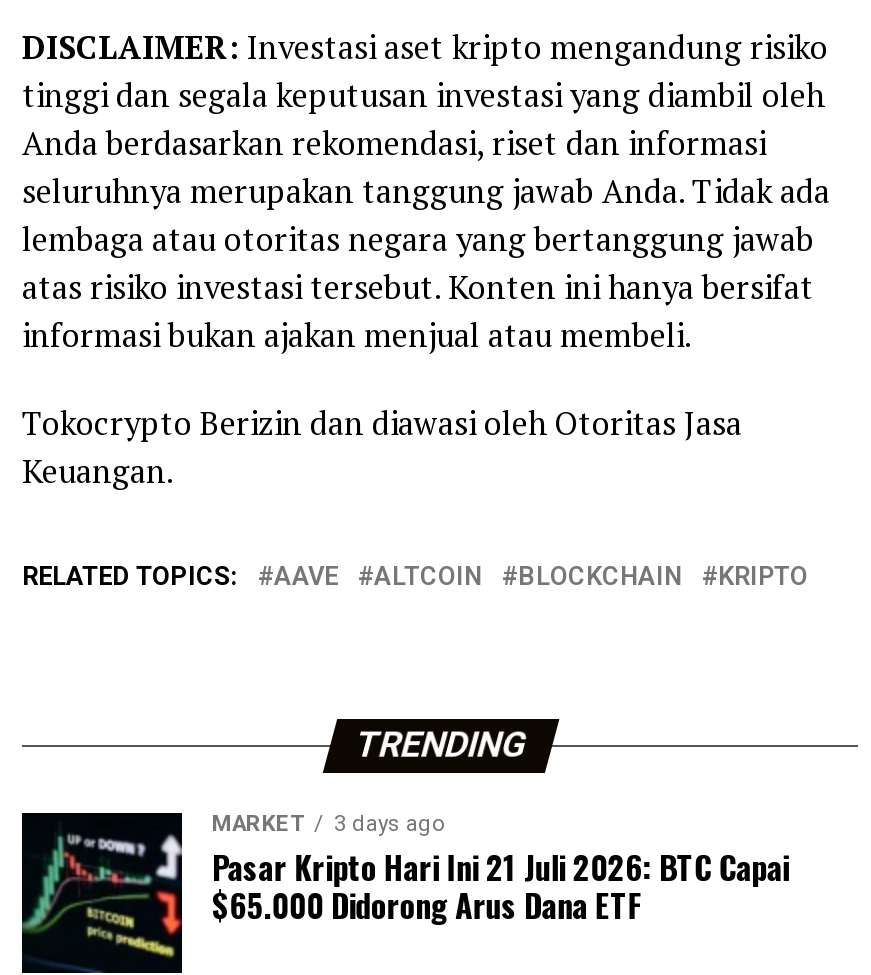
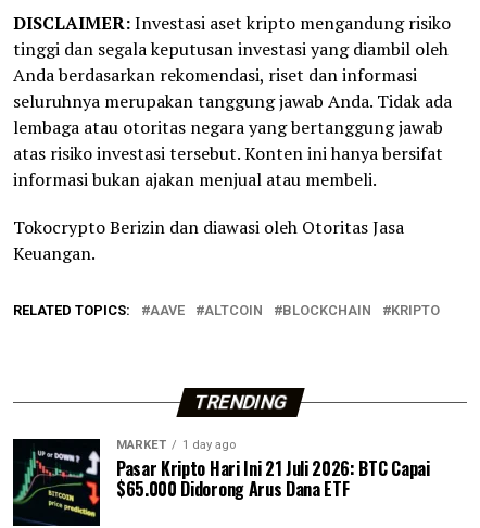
- MARKET 3 days ago
+ MARKET 1 day ago
